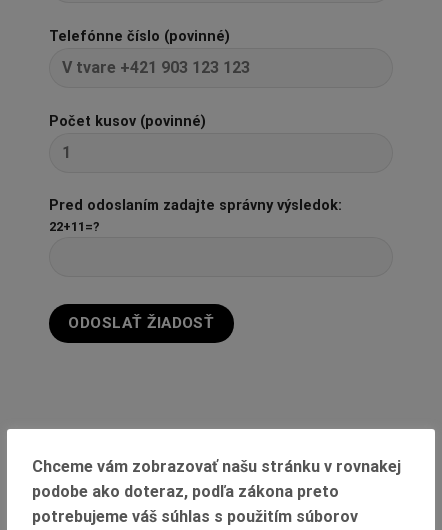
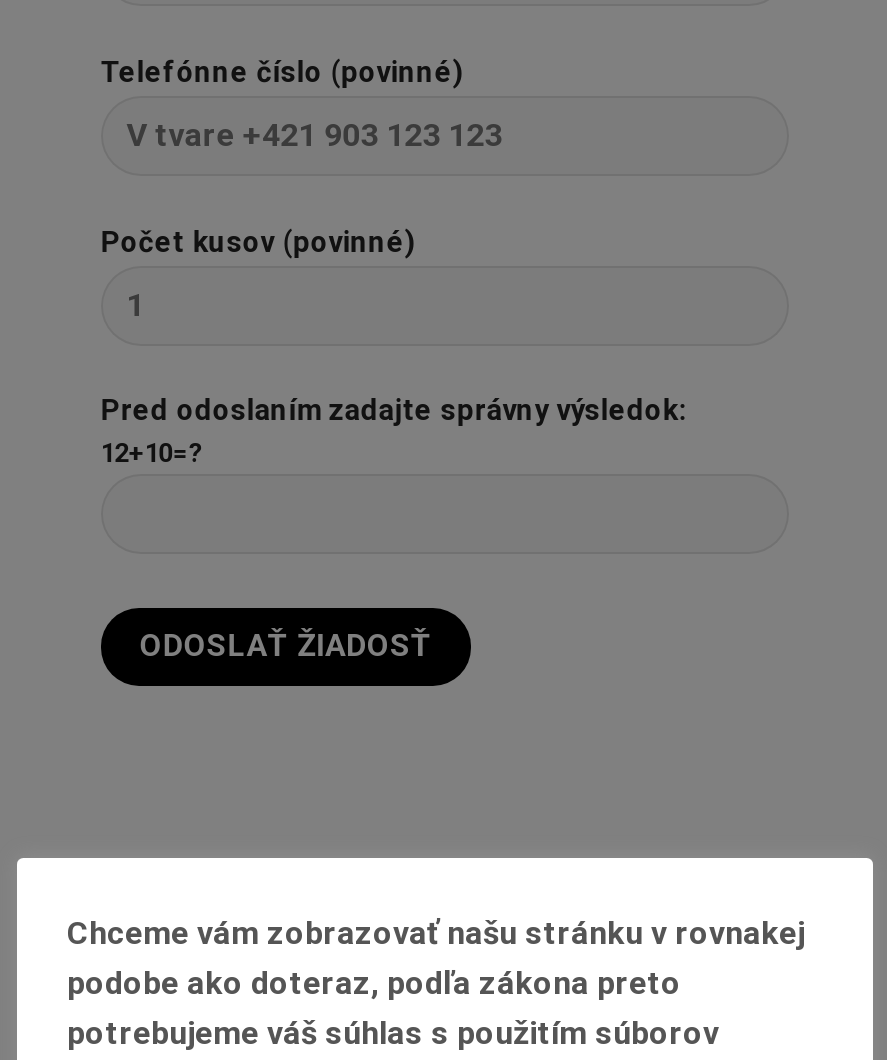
- 22+11=?
+ 12+10=?
